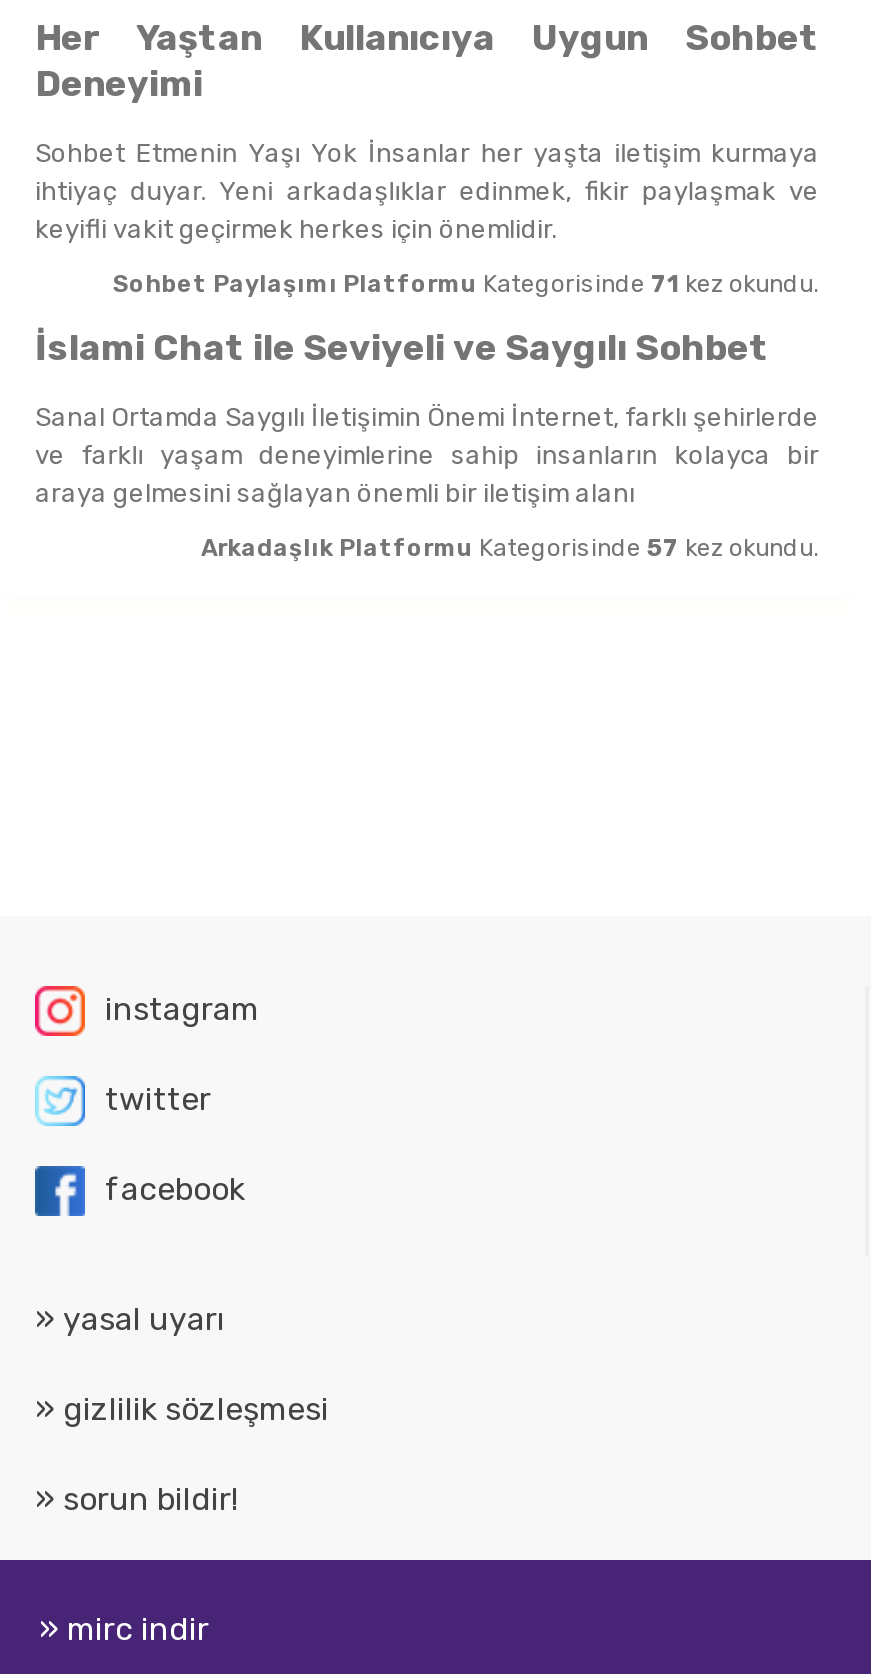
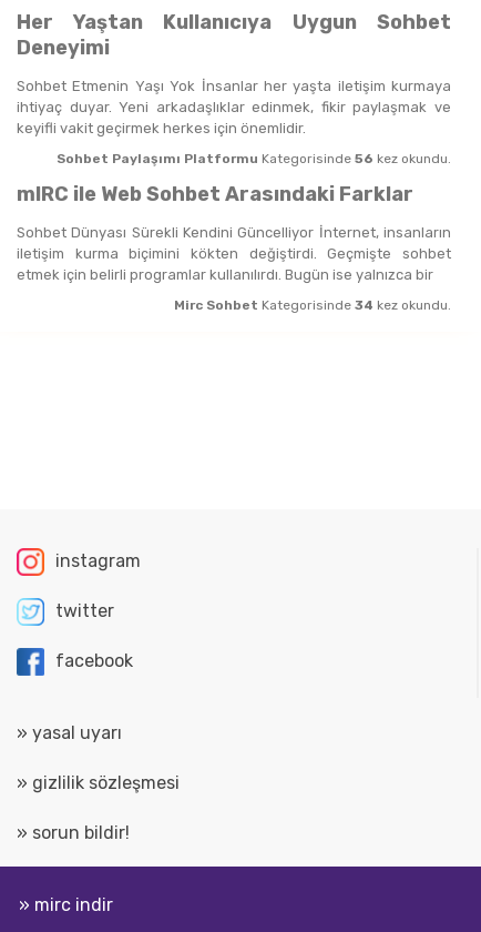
- Sohbet Paylaşımı Platformu Kategorisinde 71 kez okundu.
+ Sohbet Paylaşımı Platformu Kategorisinde 56 kez okundu.

- İslami Chat ile Seviyeli ve Saygılı Sohbet
+ mIRC ile Web Sohbet Arasındaki Farklar

- Sanal Ortamda Saygılı İletişimin Önemi İnternet, farklı şehirlerde
- ve farklı yaşam deneyimlerine sahip insanların kolayca bir
- araya gelmesini sağlayan önemli bir iletişim alanı
+ Sohbet Dünyası Sürekli Kendini Güncelliyor İnternet, insanların
+ iletişim kurma biçimini kökten değiştirdi. Geçmişte sohbet
+ etmek için belirli programlar kullanılırdı. Bugün ise yalnızca bir

- Arkadaşlık Platformu Kategorisinde 57 kez okundu.
+ Mirc Sohbet Kategorisinde 34 kez okundu.
